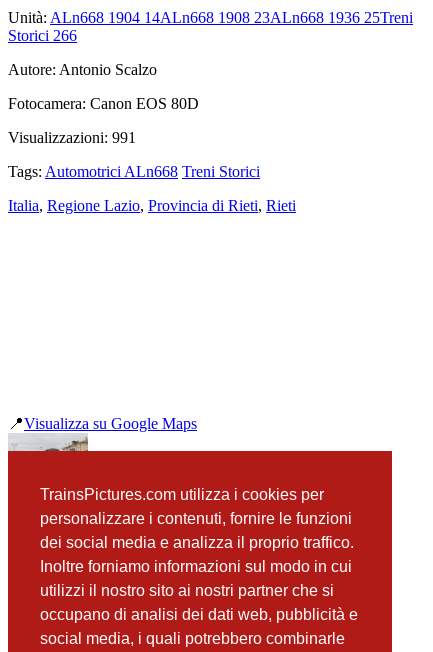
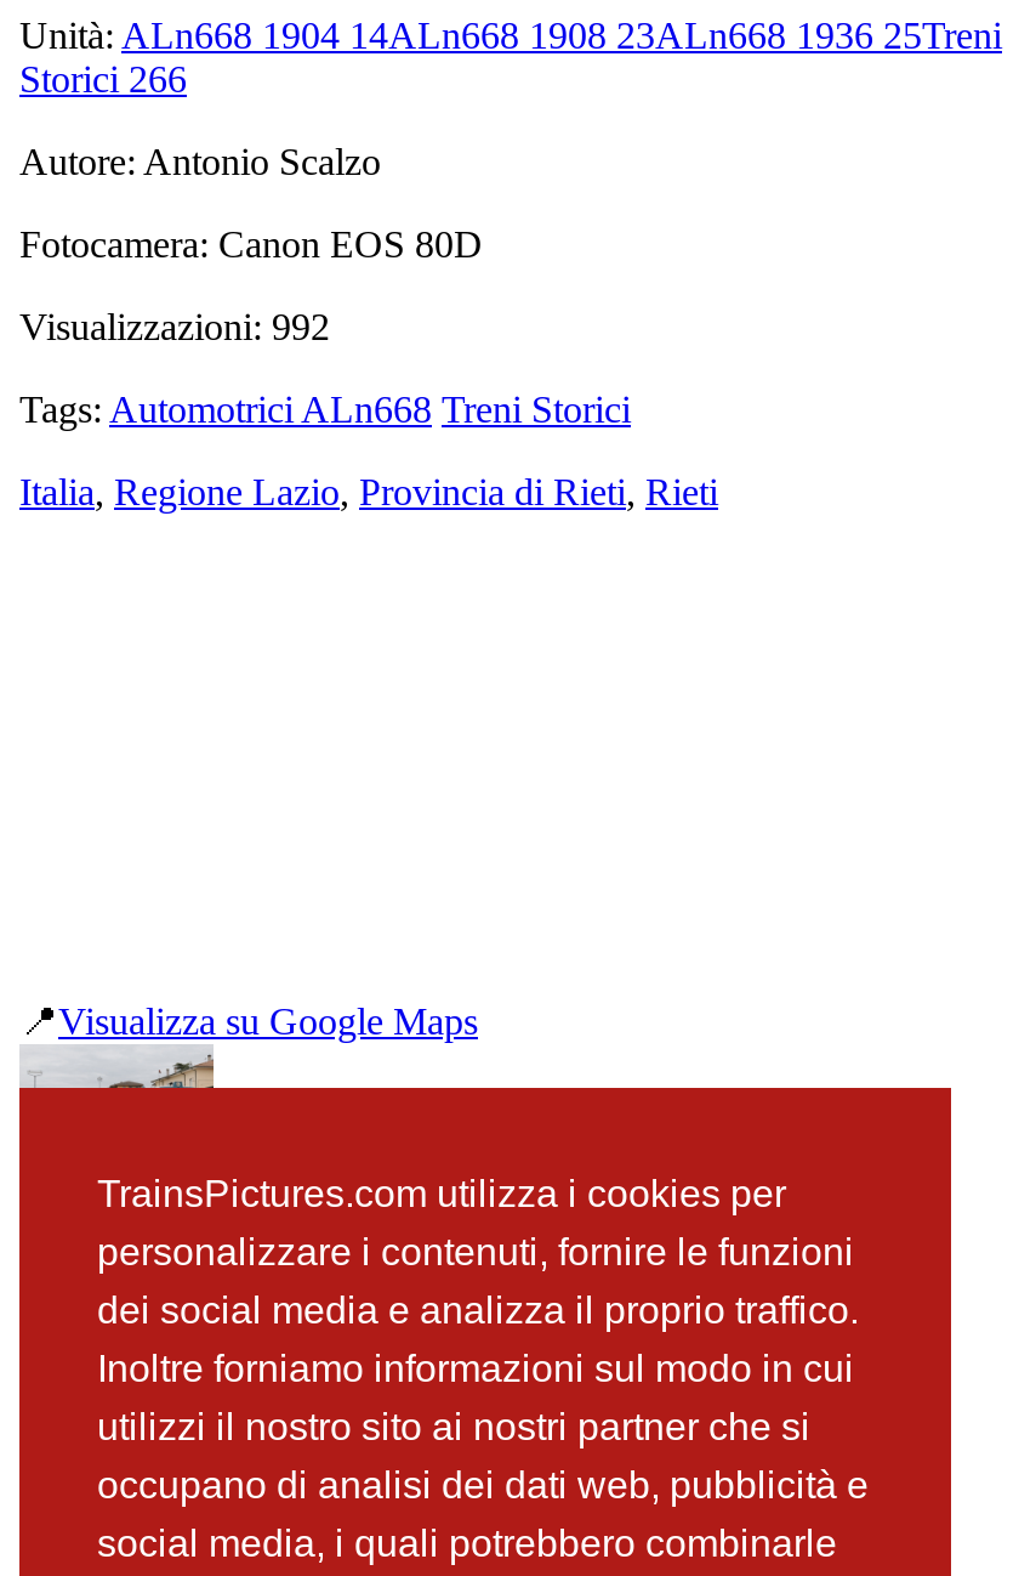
- Visualizzazioni: 991
+ Visualizzazioni: 992
